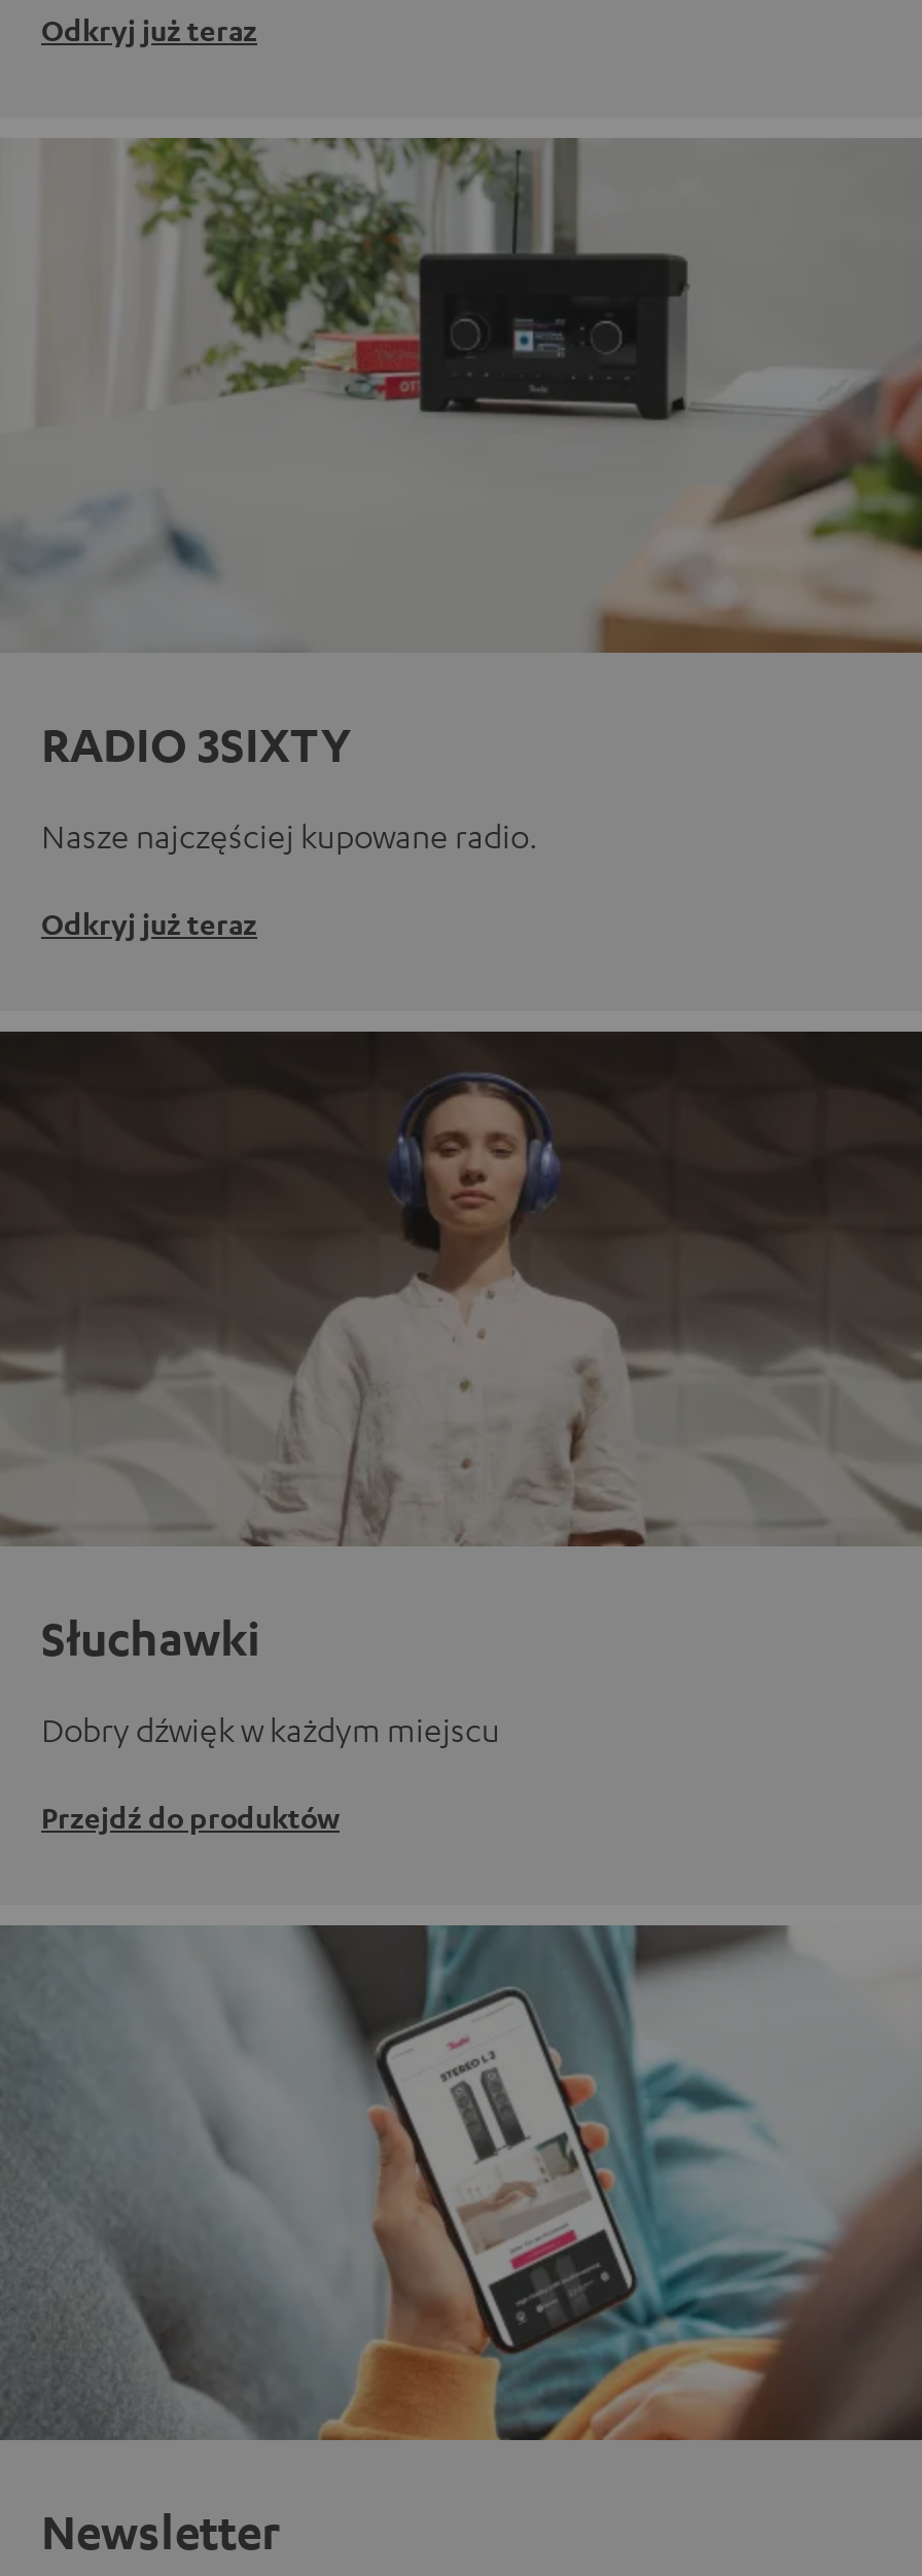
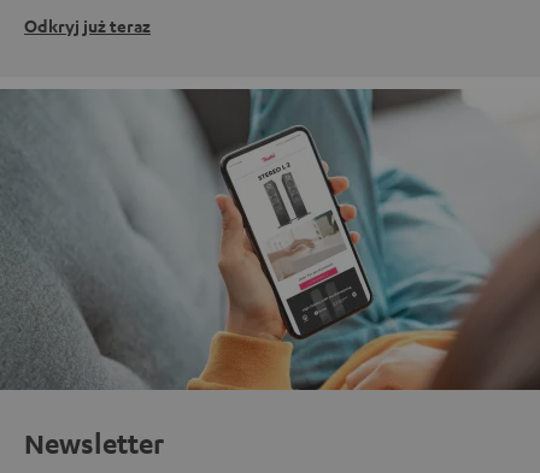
- [image]
- RADIO 3SIXTY
- Nasze najczęściej kupowane radio.
- Odkryj już teraz

- [image]
- Słuchawki
- Dobry dźwięk w każdym miejscu
- Przejdź do produktów
